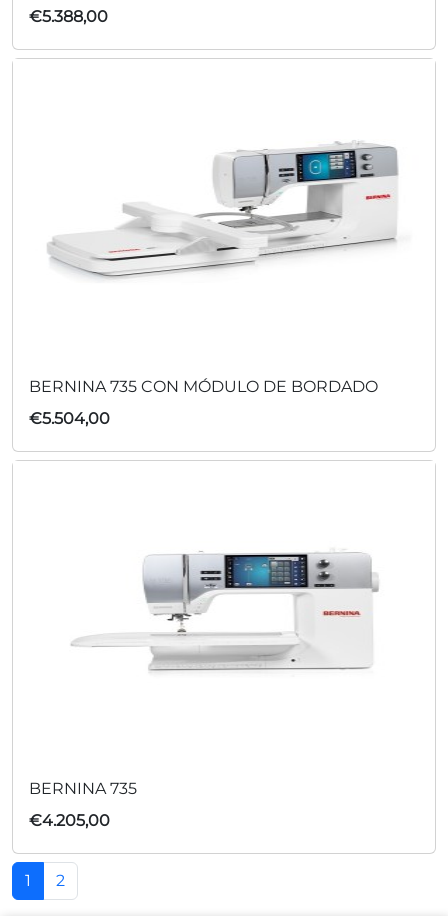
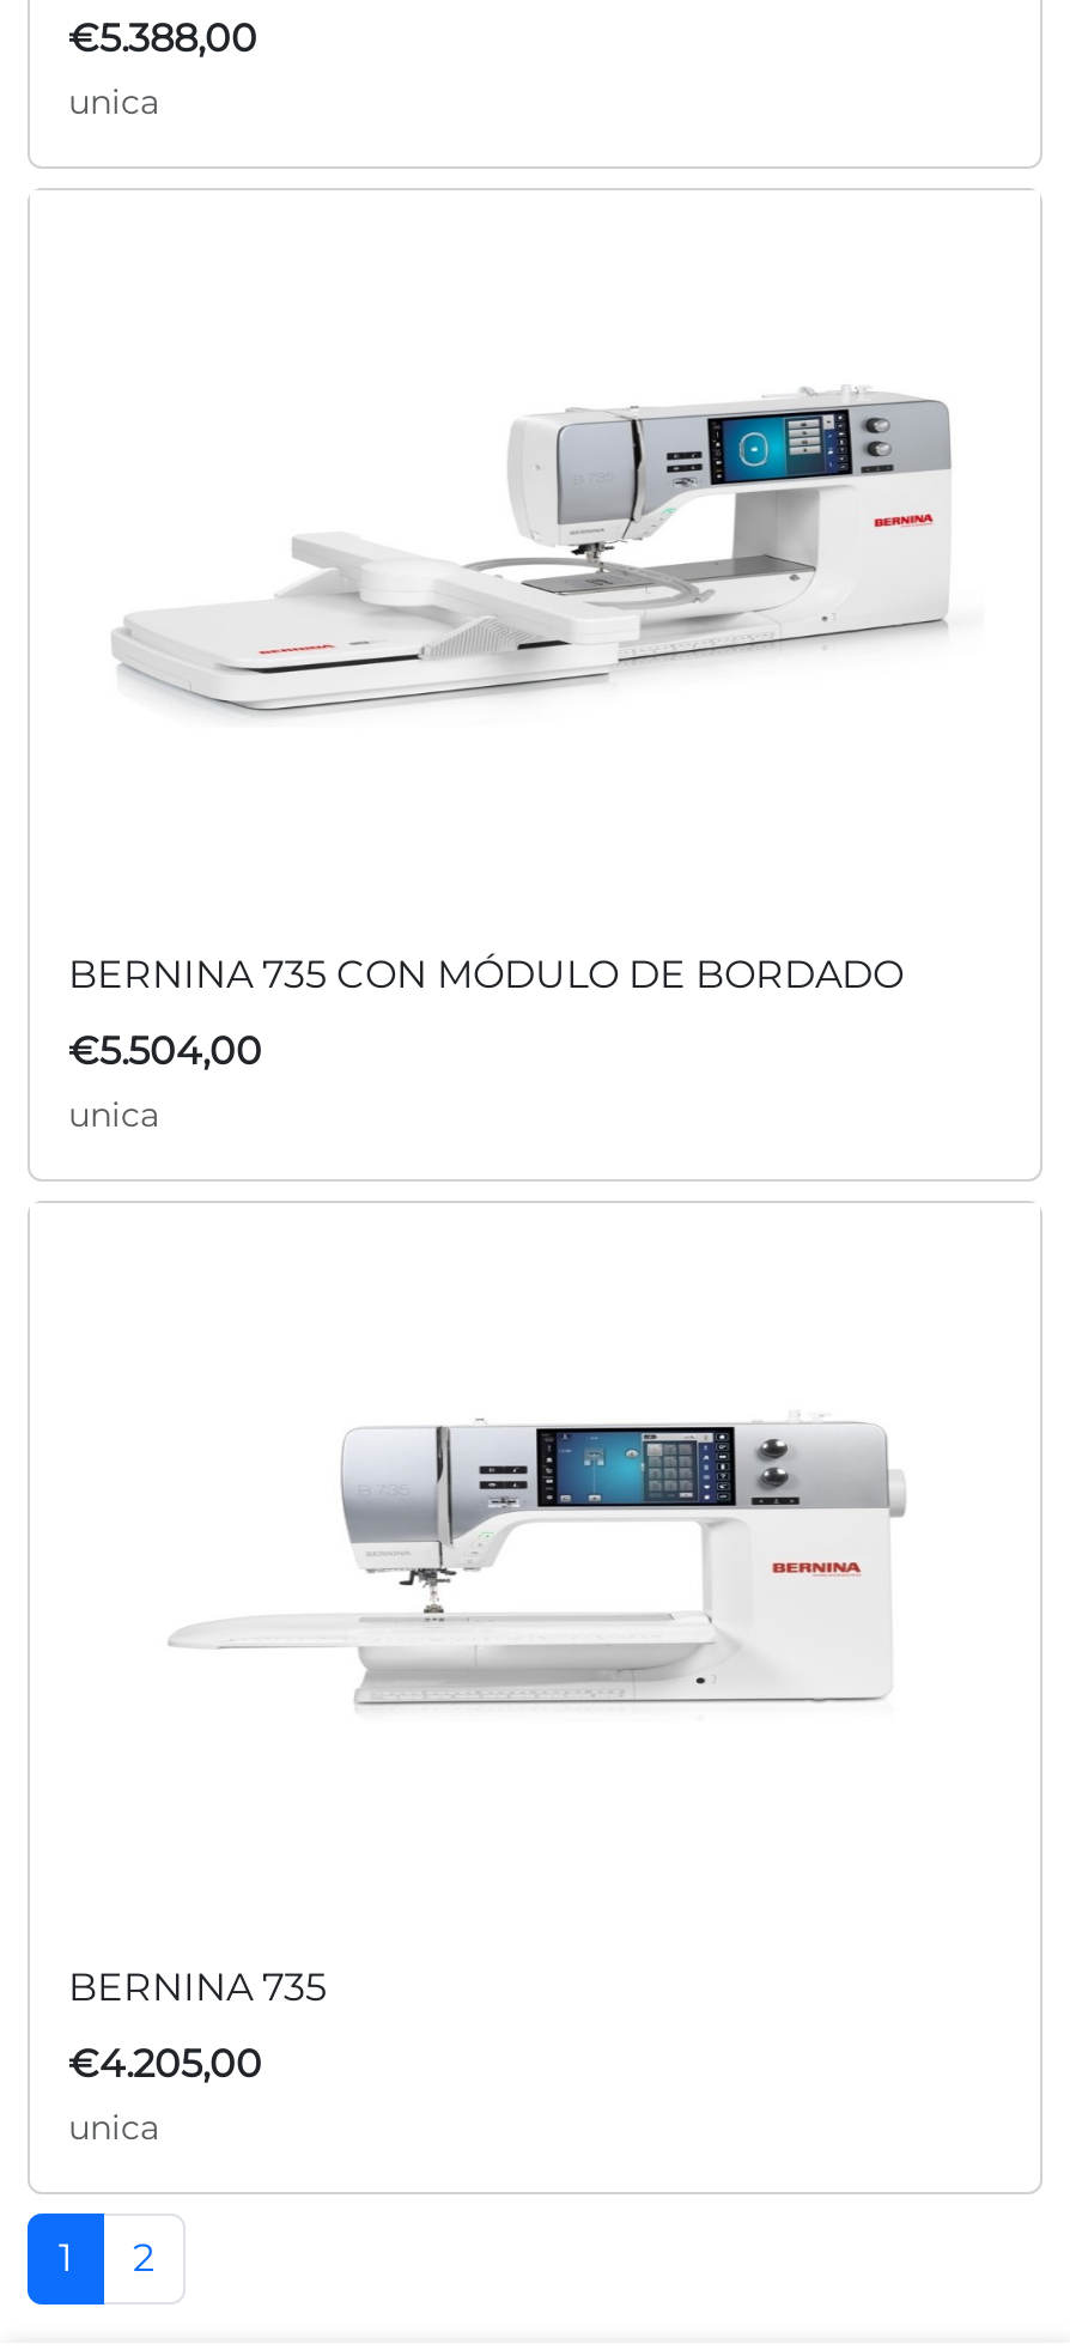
+ unica

+ unica

+ unica
